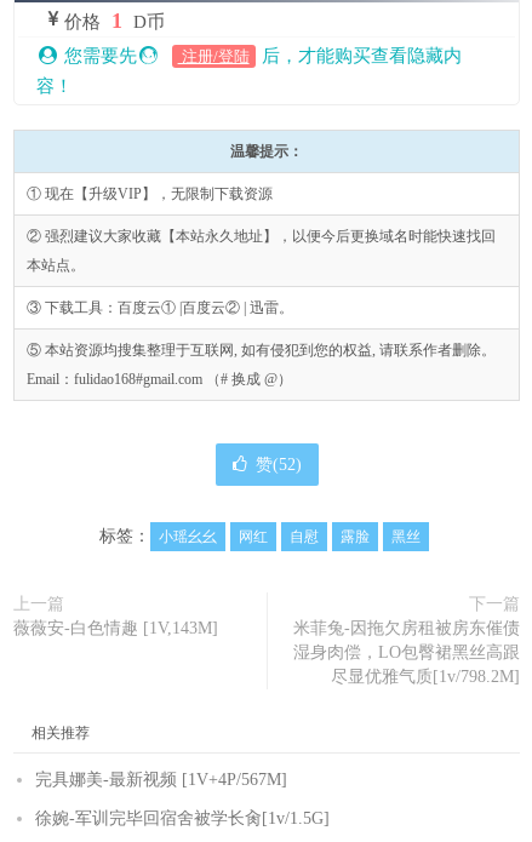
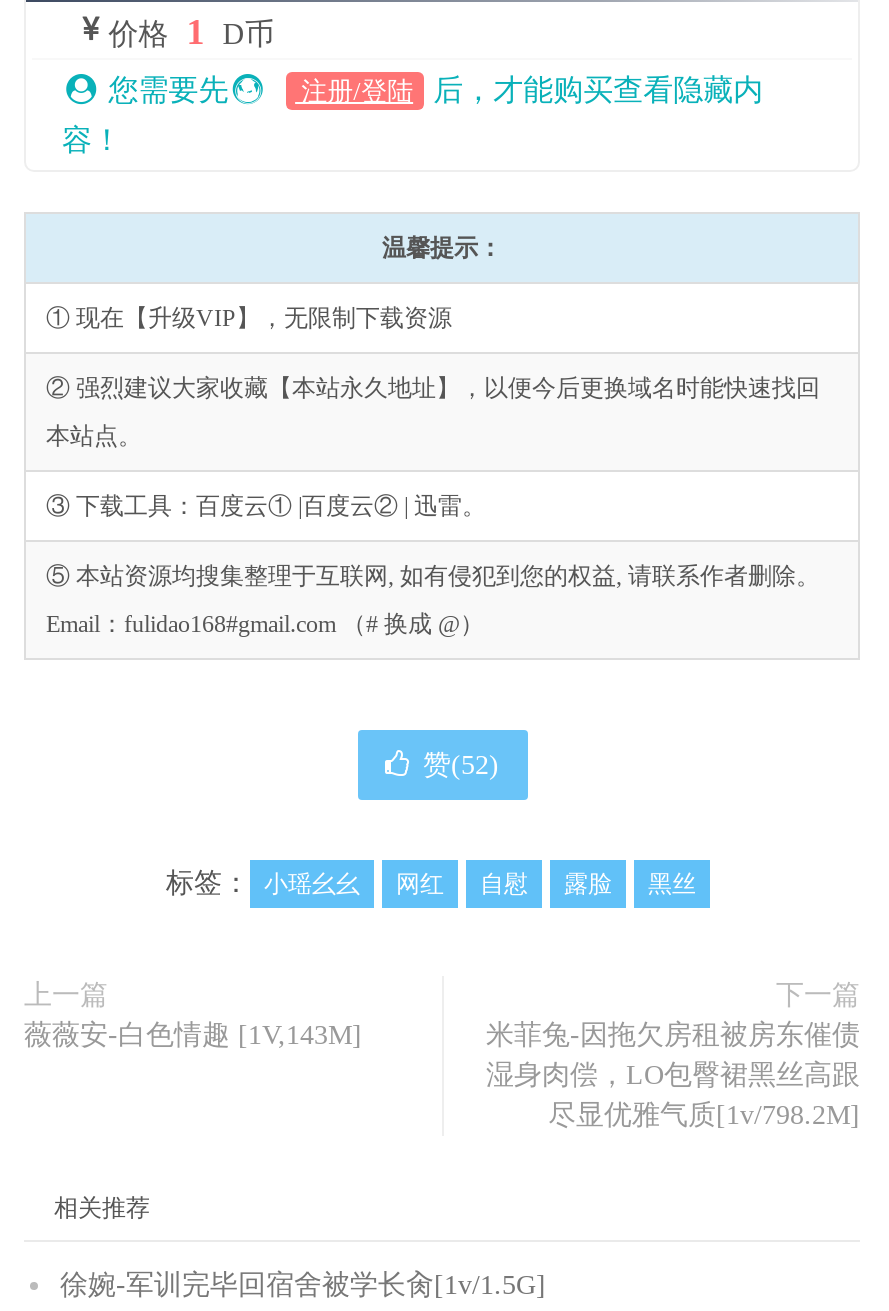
- 完具娜美-最新视频 [1V+4P/567M]
